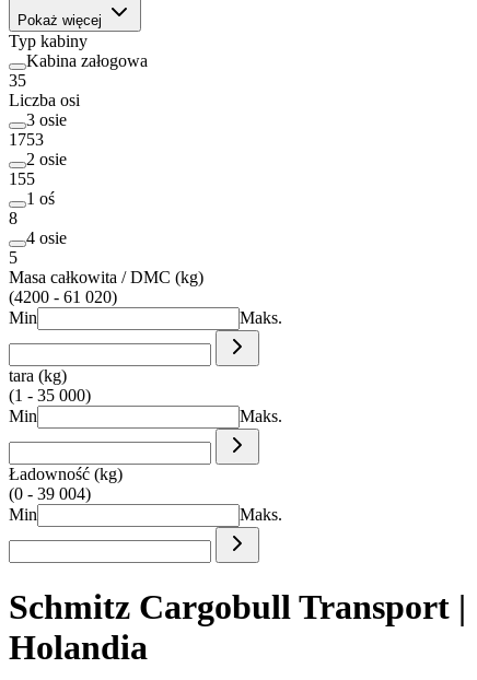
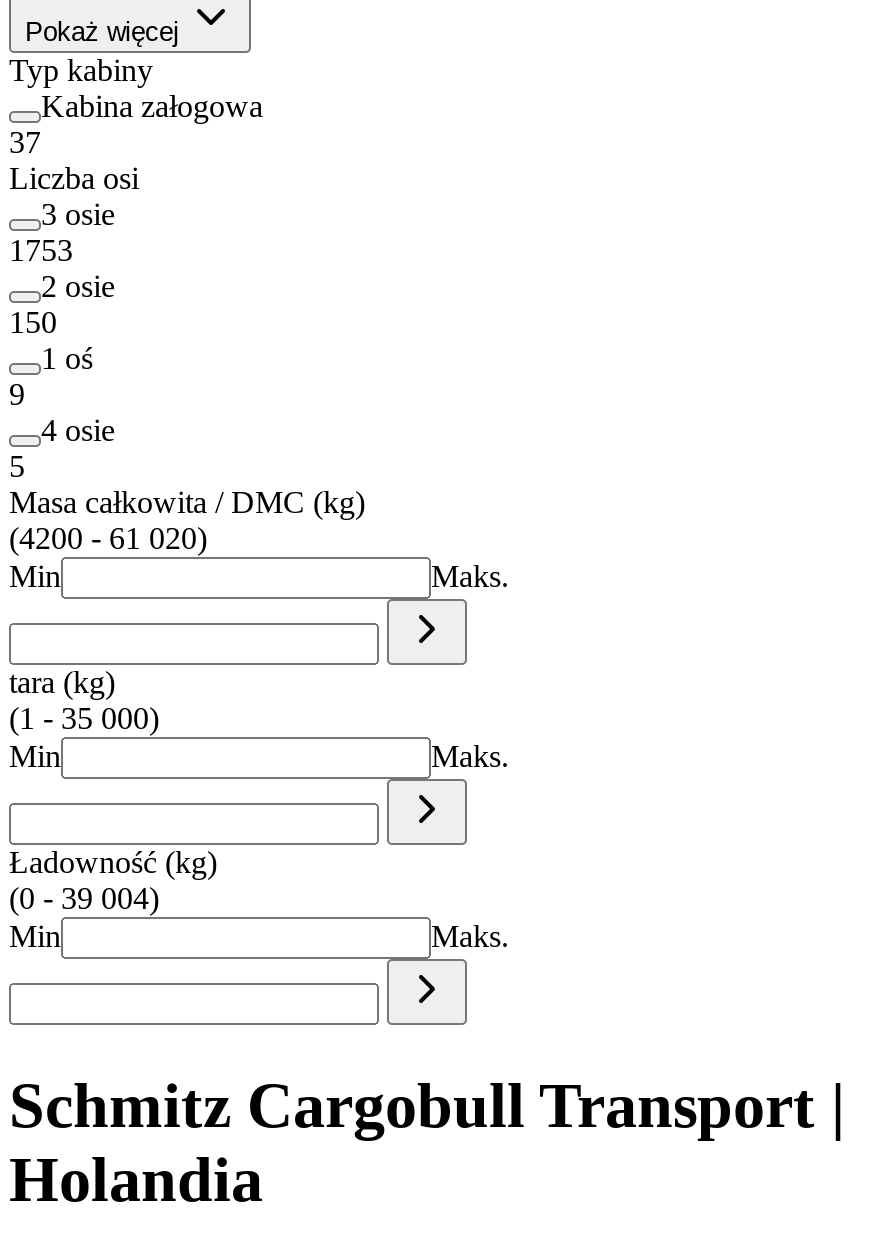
- 35
+ 37

- 155
+ 150

- 8
+ 9
